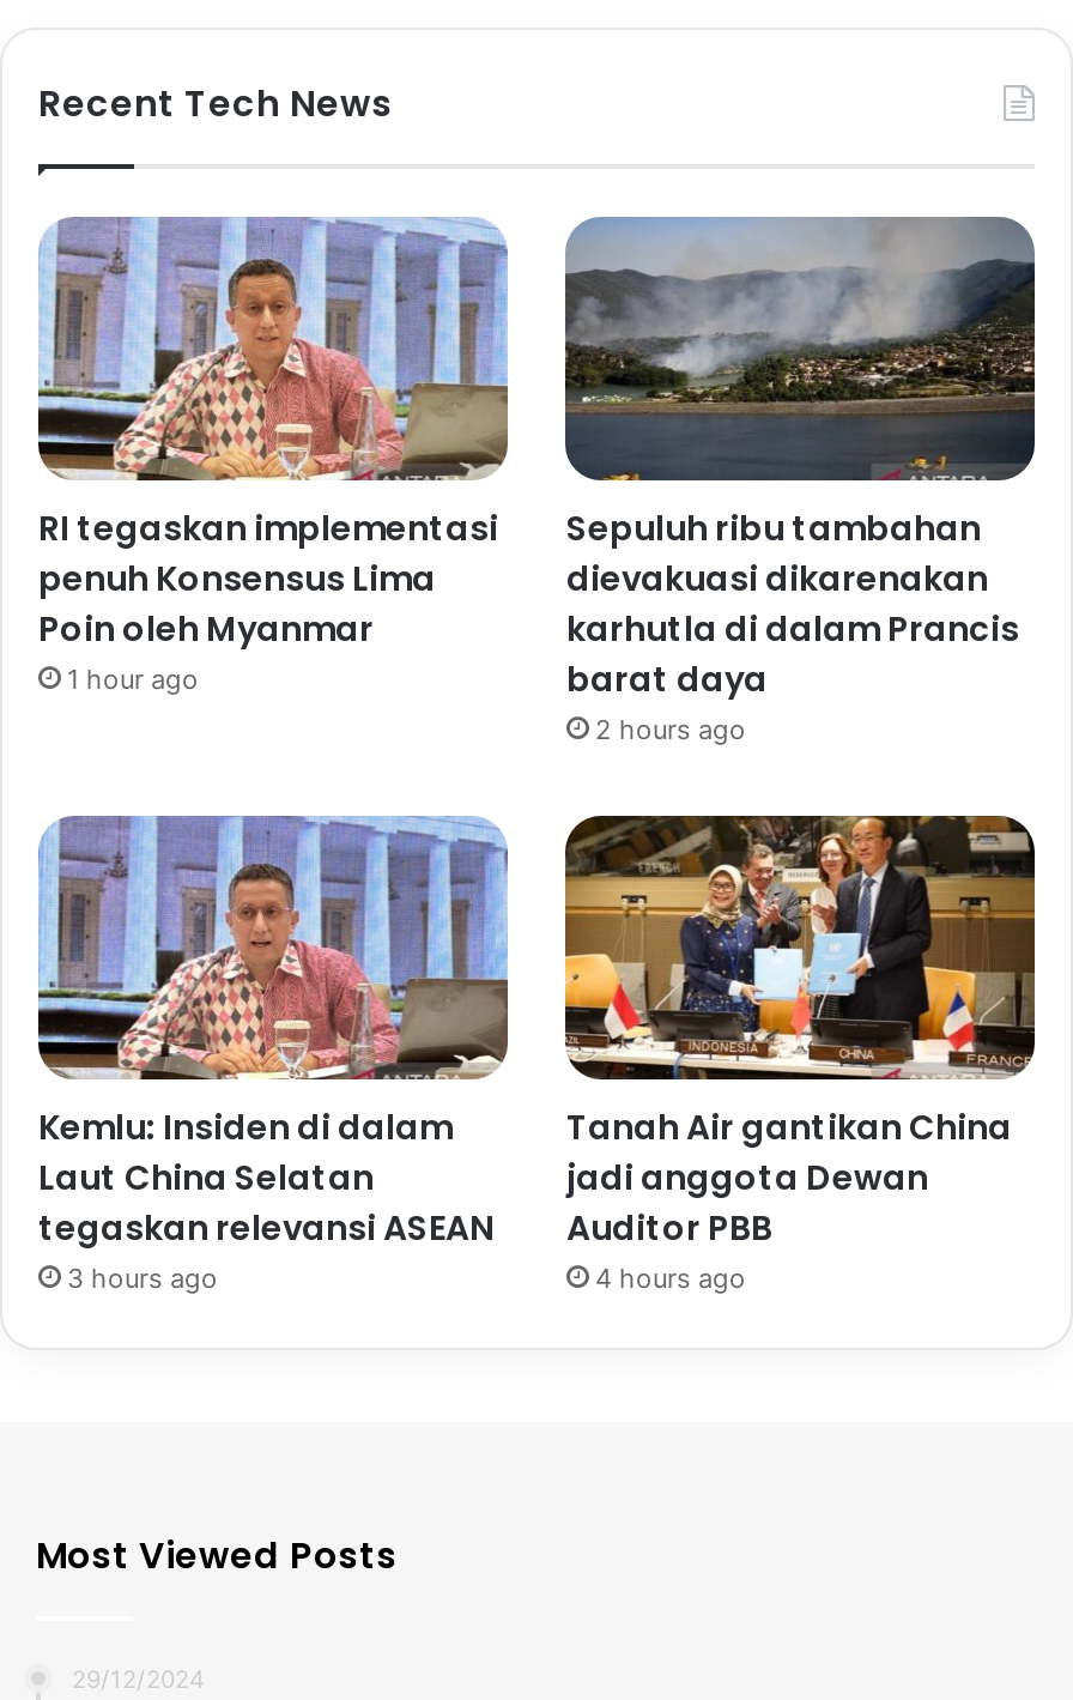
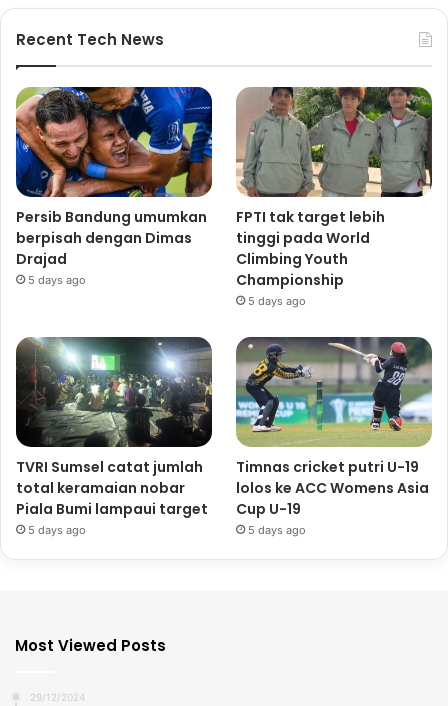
- [image]
- RI tegaskan implementasi
- penuh Konsensus Lima
- Poin oleh Myanmar
- 1 hour ago
+ [image]
+ Persib Bandung umumkan
+ berpisah dengan Dimas
+ Drajad
+ 5 days ago

- [image]
- Sepuluh ribu tambahan
- dievakuasi dikarenakan
- karhutla di dalam Prancis
- barat daya
- 2 hours ago
+ [image]
+ FPTI tak target lebih
+ tinggi pada World
+ Climbing Youth
+ Championship
+ 5 days ago

- [image]
- Kemlu: Insiden di dalam
- Laut China Selatan
- tegaskan relevansi ASEAN
- 3 hours ago
+ [image]
+ TVRI Sumsel catat jumlah
+ total keramaian nobar
+ Piala Bumi lampaui target
+ 5 days ago

- [image]
- Tanah Air gantikan China
- jadi anggota Dewan
- Auditor PBB
- 4 hours ago
+ [image]
+ Timnas cricket putri U-19
+ lolos ke ACC Womens Asia
+ Cup U-19
+ 5 days ago
